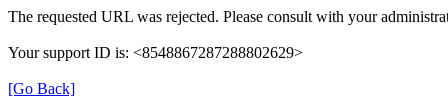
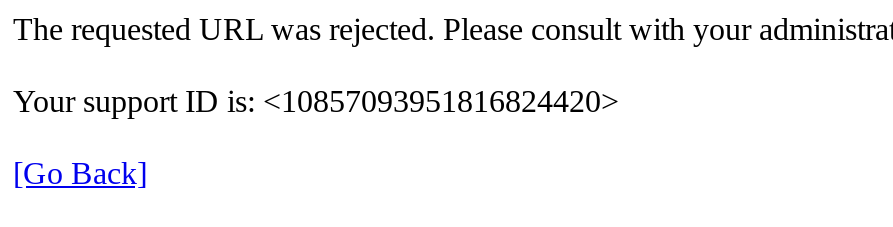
- Your support ID is: <8548867287288802629>
+ Your support ID is: <10857093951816824420>
